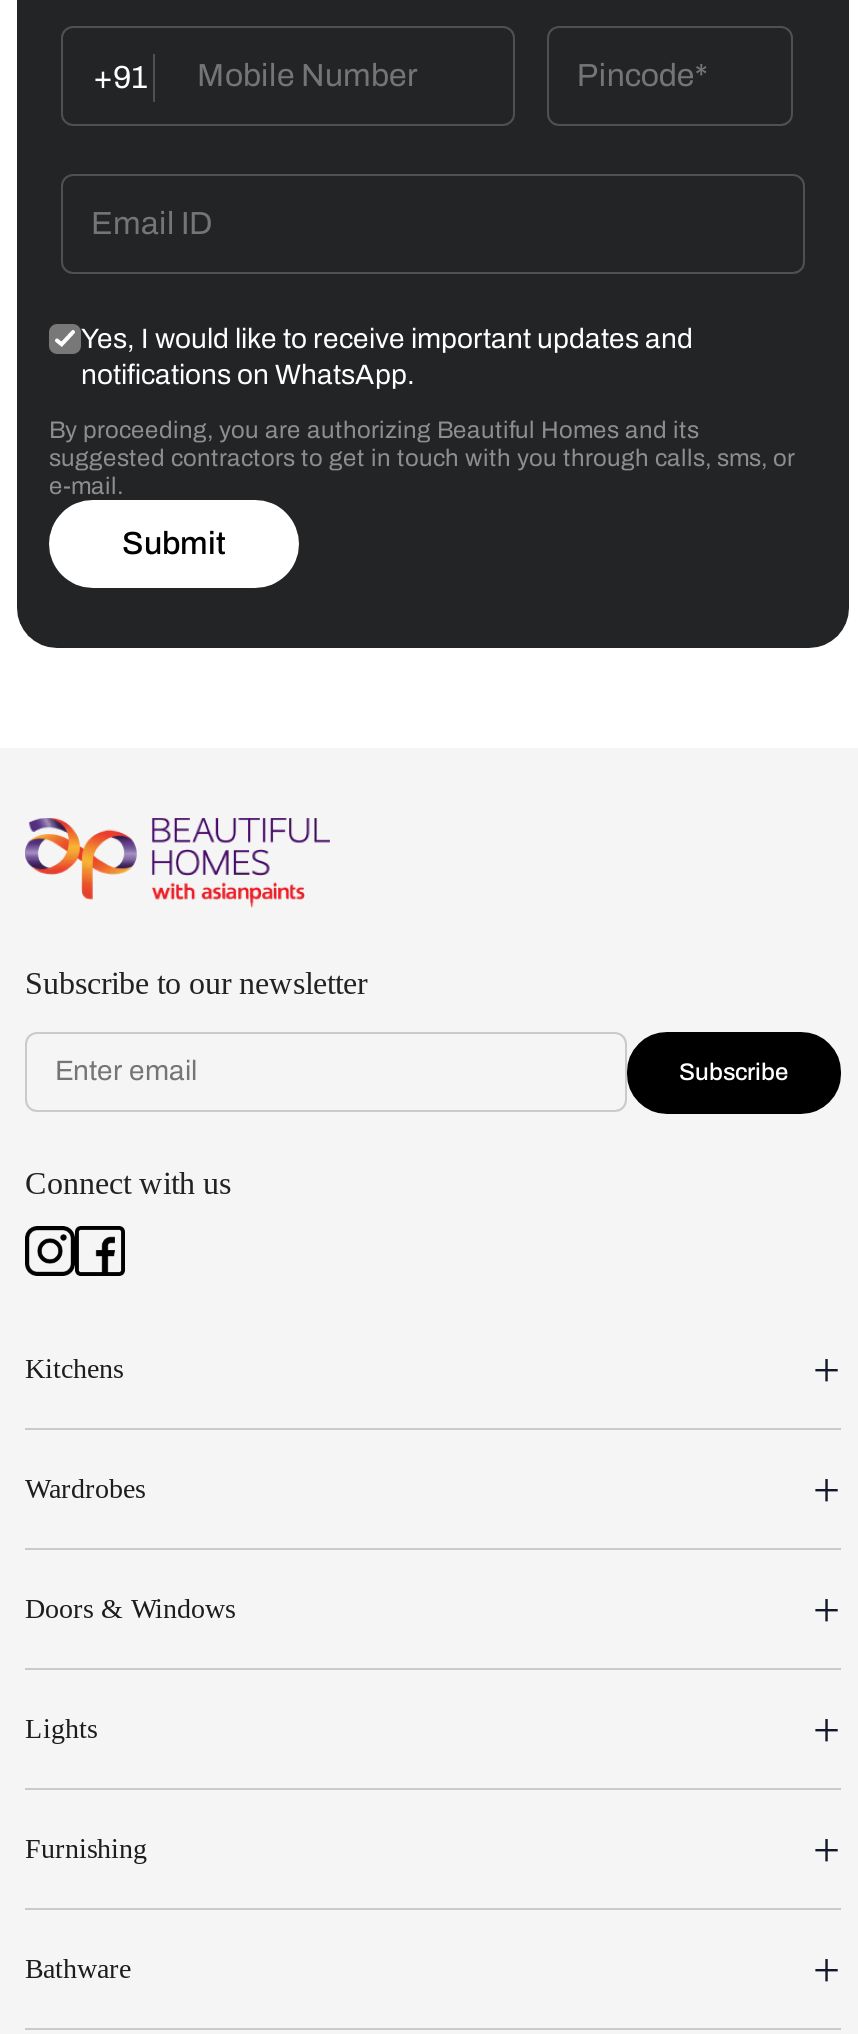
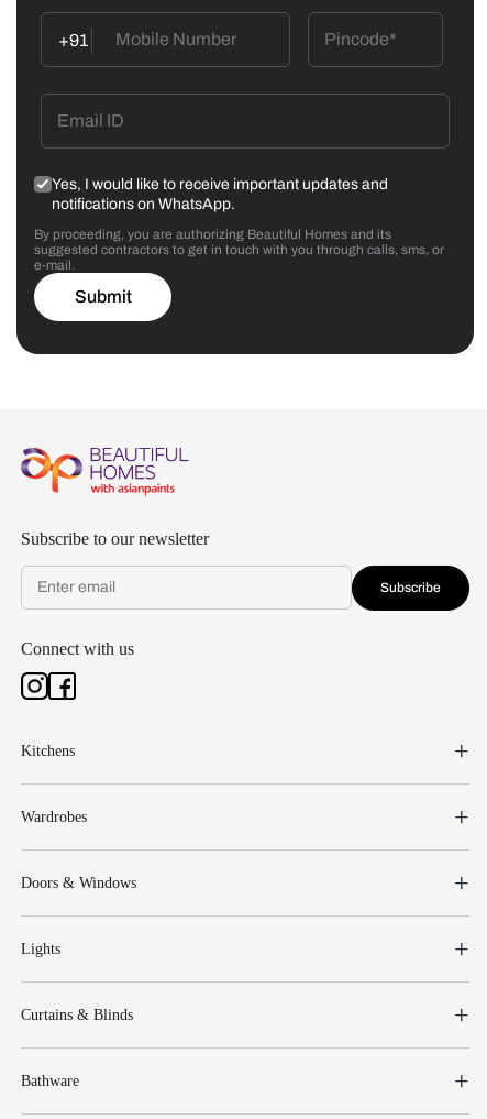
- Furnishing
+ Curtains & Blinds
